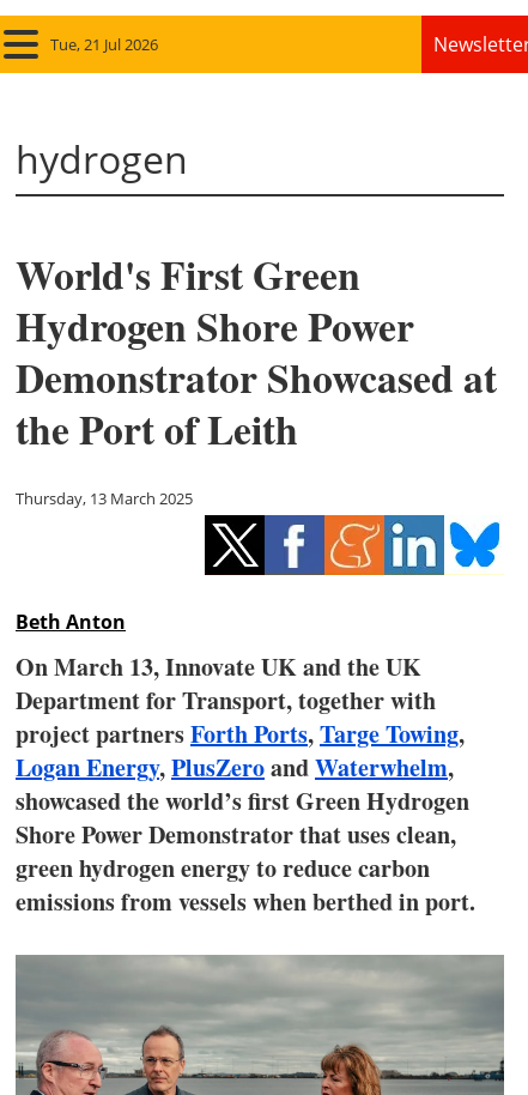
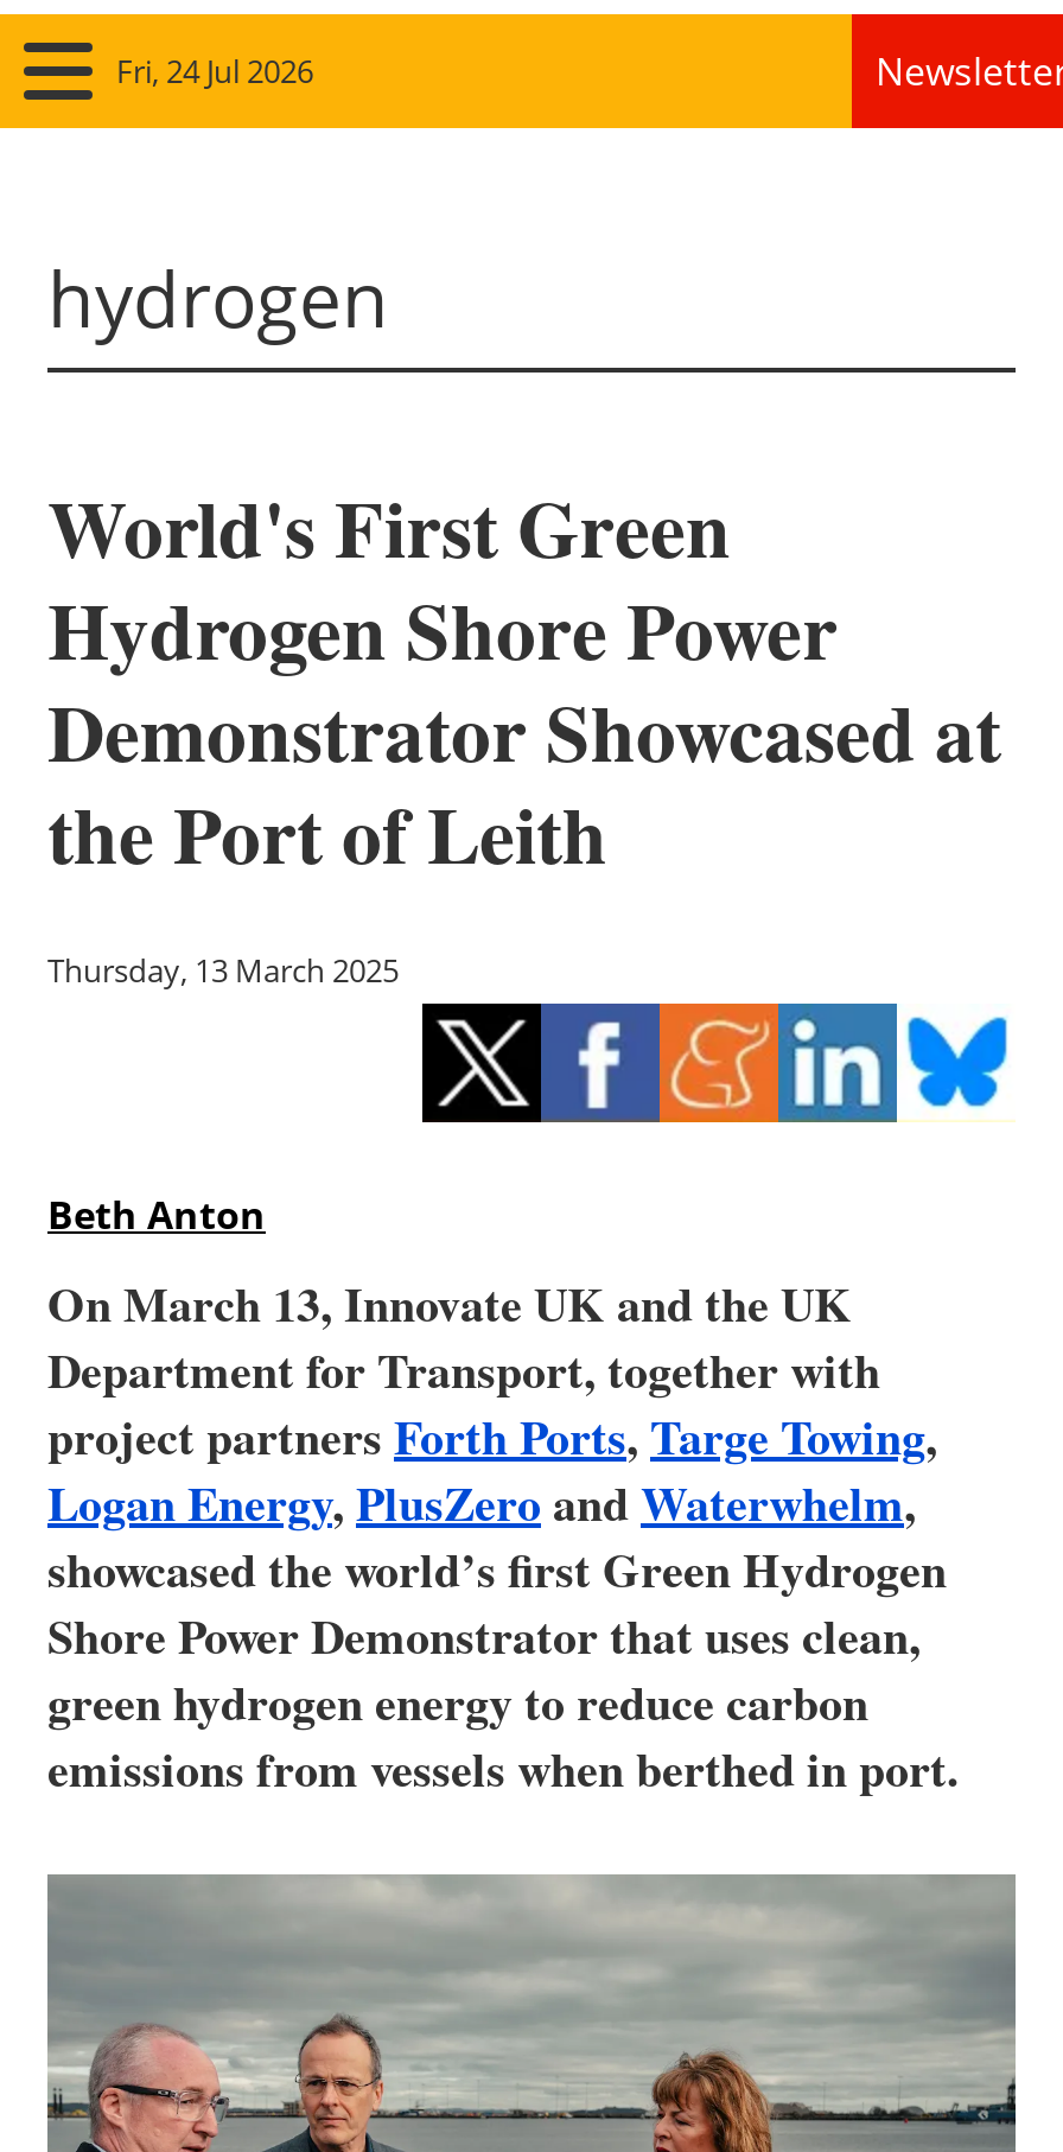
- Tue, 21 Jul 2026
+ Fri, 24 Jul 2026
